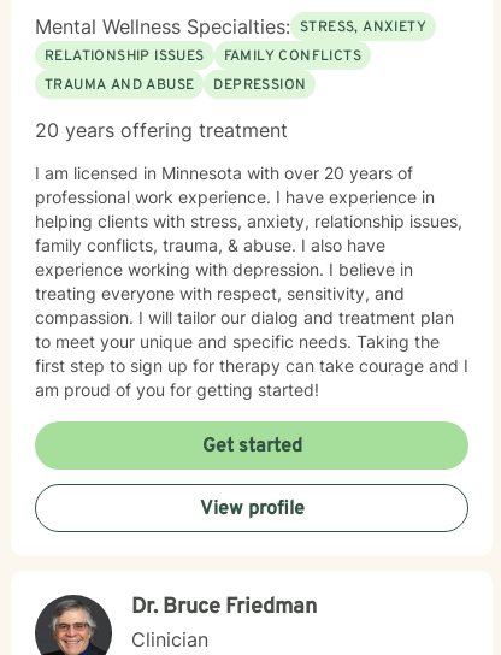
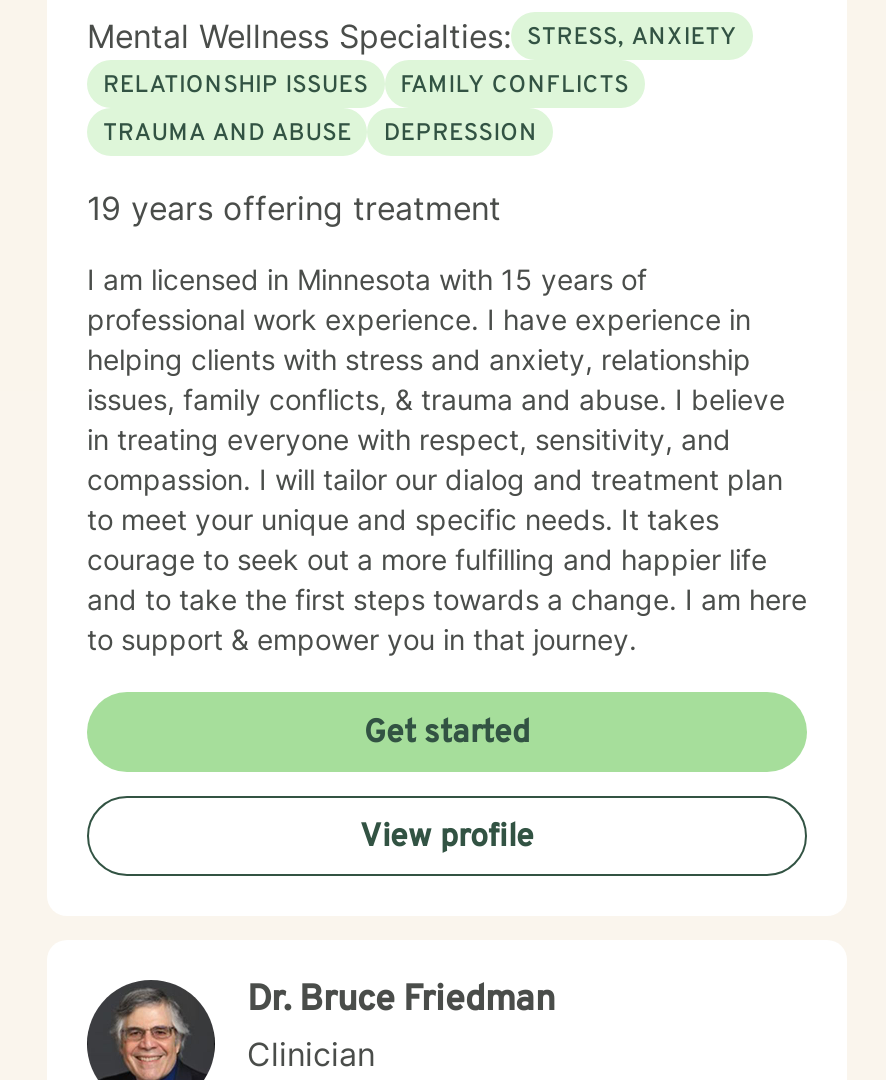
- 20 years offering treatment
+ 19 years offering treatment

- I am licensed in Minnesota with over 20 years of
+ I am licensed in Minnesota with 15 years of

- helping clients with stress, anxiety, relationship issues,
- family conflicts, trauma, & abuse. I also have
- experience working with depression. I believe in
- treating everyone with respect, sensitivity, and
+ helping clients with stress and anxiety, relationship
+ issues, family conflicts, & trauma and abuse. I believe
+ in treating everyone with respect, sensitivity, and

moved up: compassion. I will tailor our dialog and treatment plan

- to meet your unique and specific needs. Taking the
- first step to sign up for therapy can take courage and I
- am proud of you for getting started!
+ to meet your unique and specific needs. It takes
+ courage to seek out a more fulfilling and happier life
+ and to take the first steps towards a change. I am here
+ to support & empower you in that journey.
